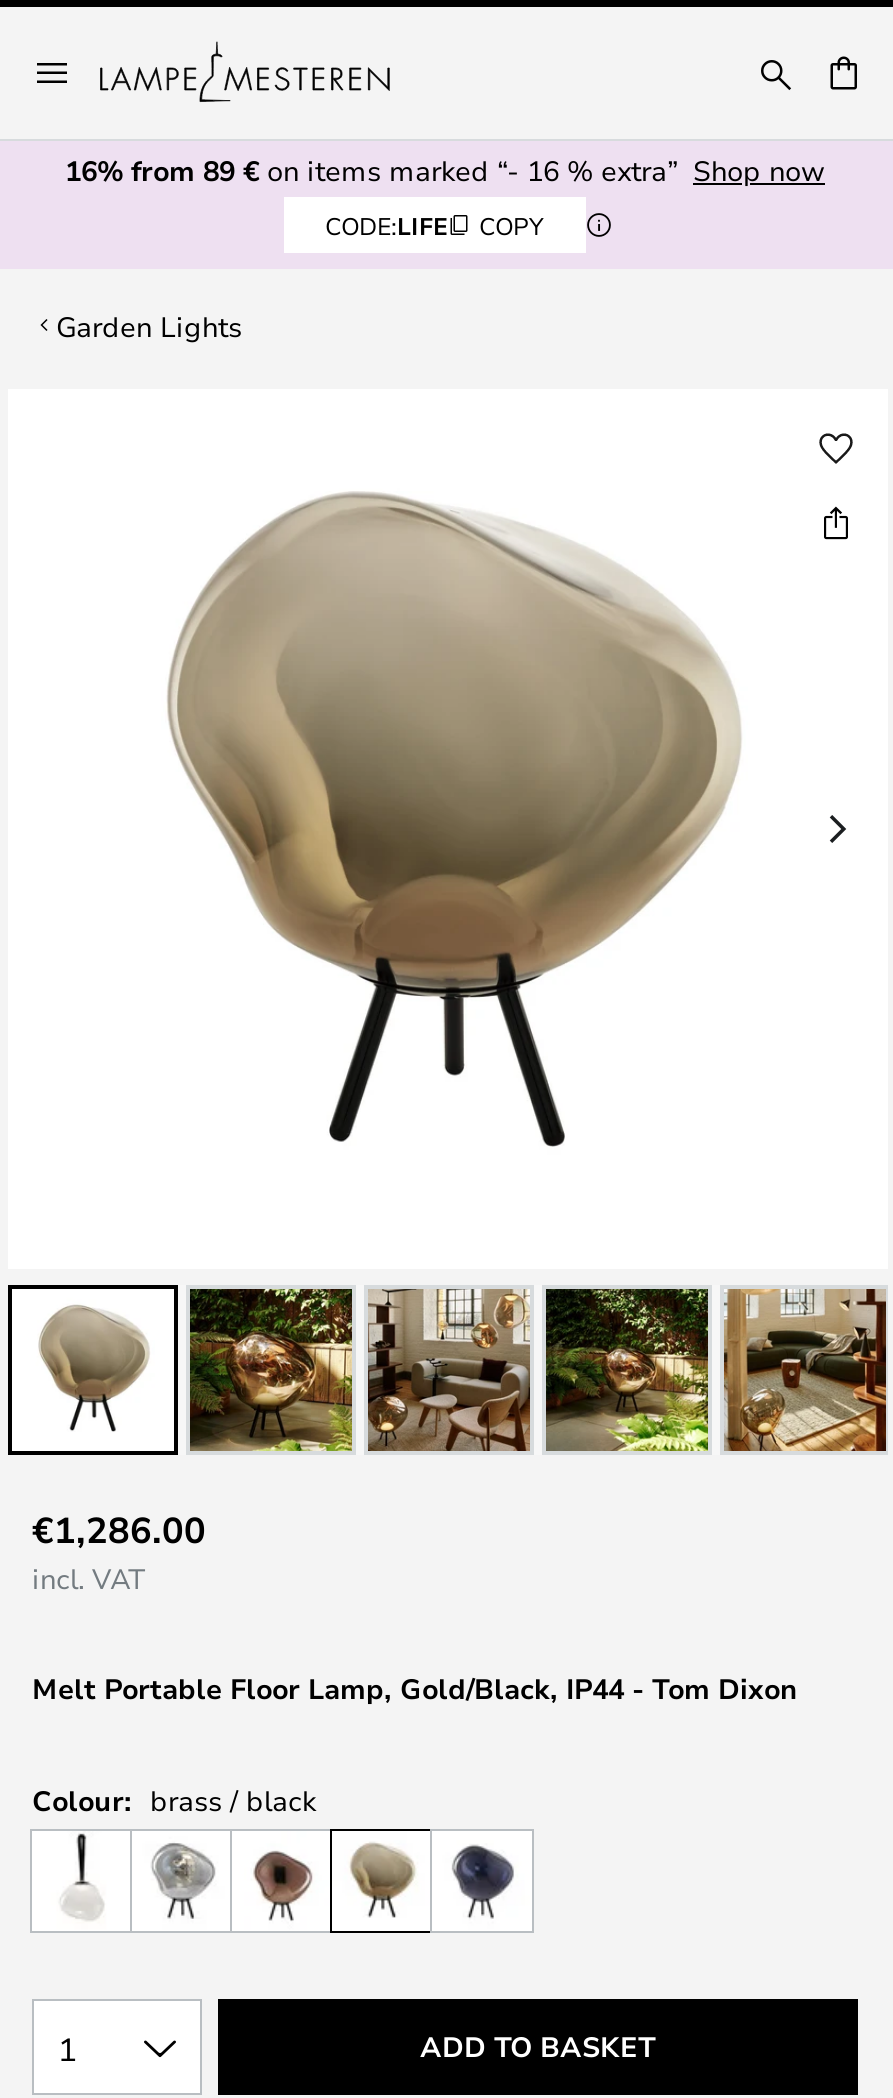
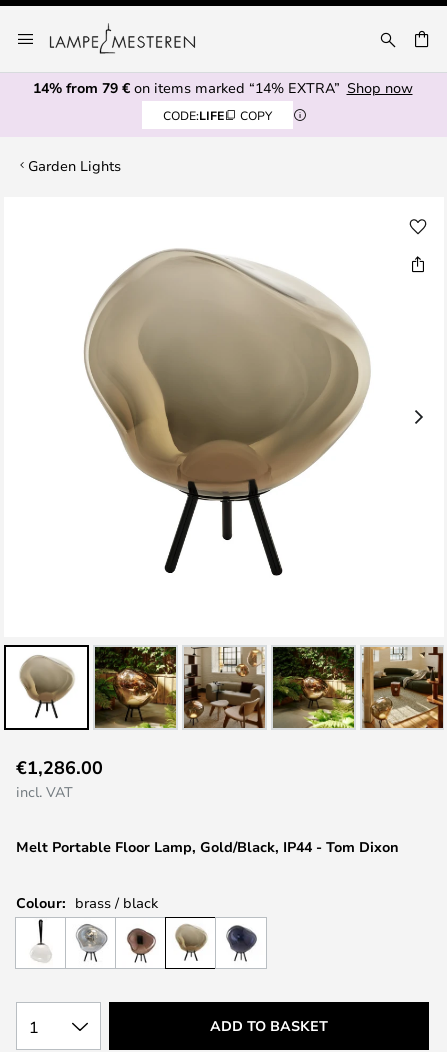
- 16% from 89 €on items marked “- 16 % extra” Shop now
+ 14% from 79 €on items marked “14% EXTRA” Shop now
